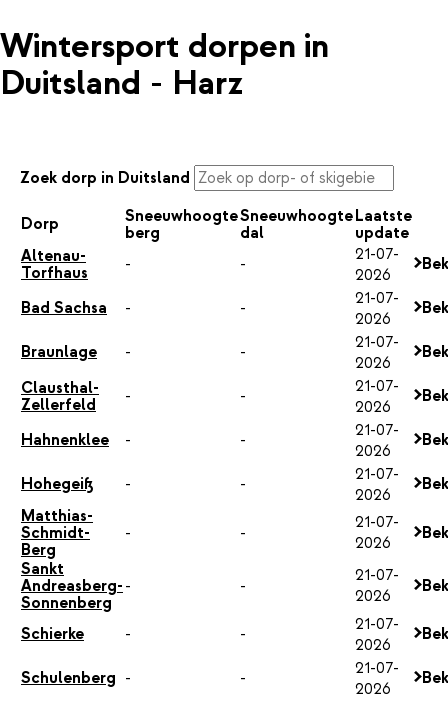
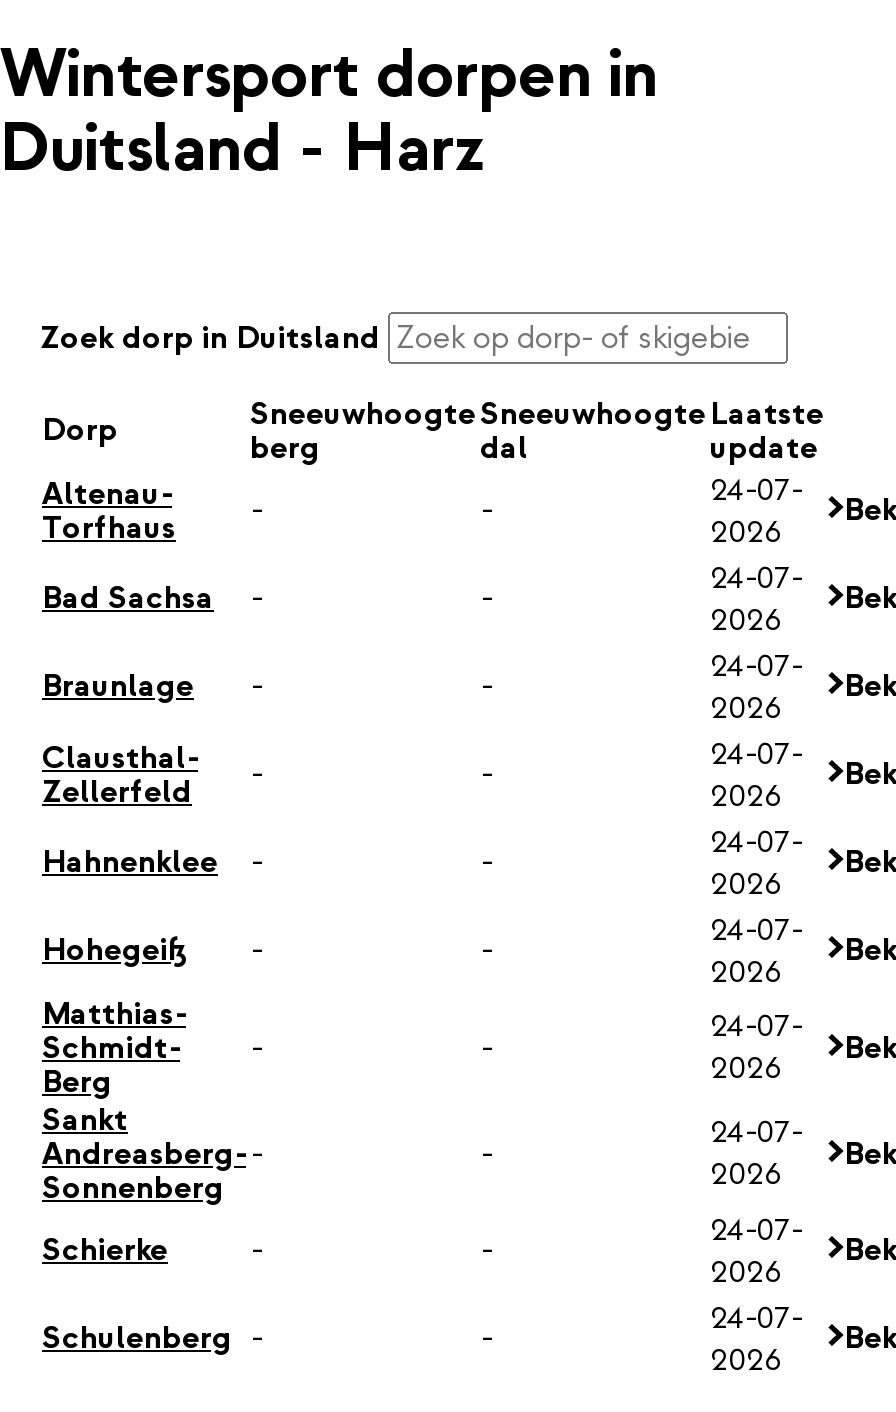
- 21-07-
+ 24-07-

- 21-07-
+ 24-07-

- 21-07-
+ 24-07-

- 21-07-
+ 24-07-

- 21-07-
+ 24-07-

- 21-07-
+ 24-07-

- 21-07-
+ 24-07-

- 21-07-
+ 24-07-

- 21-07-
+ 24-07-

- 21-07-
+ 24-07-
